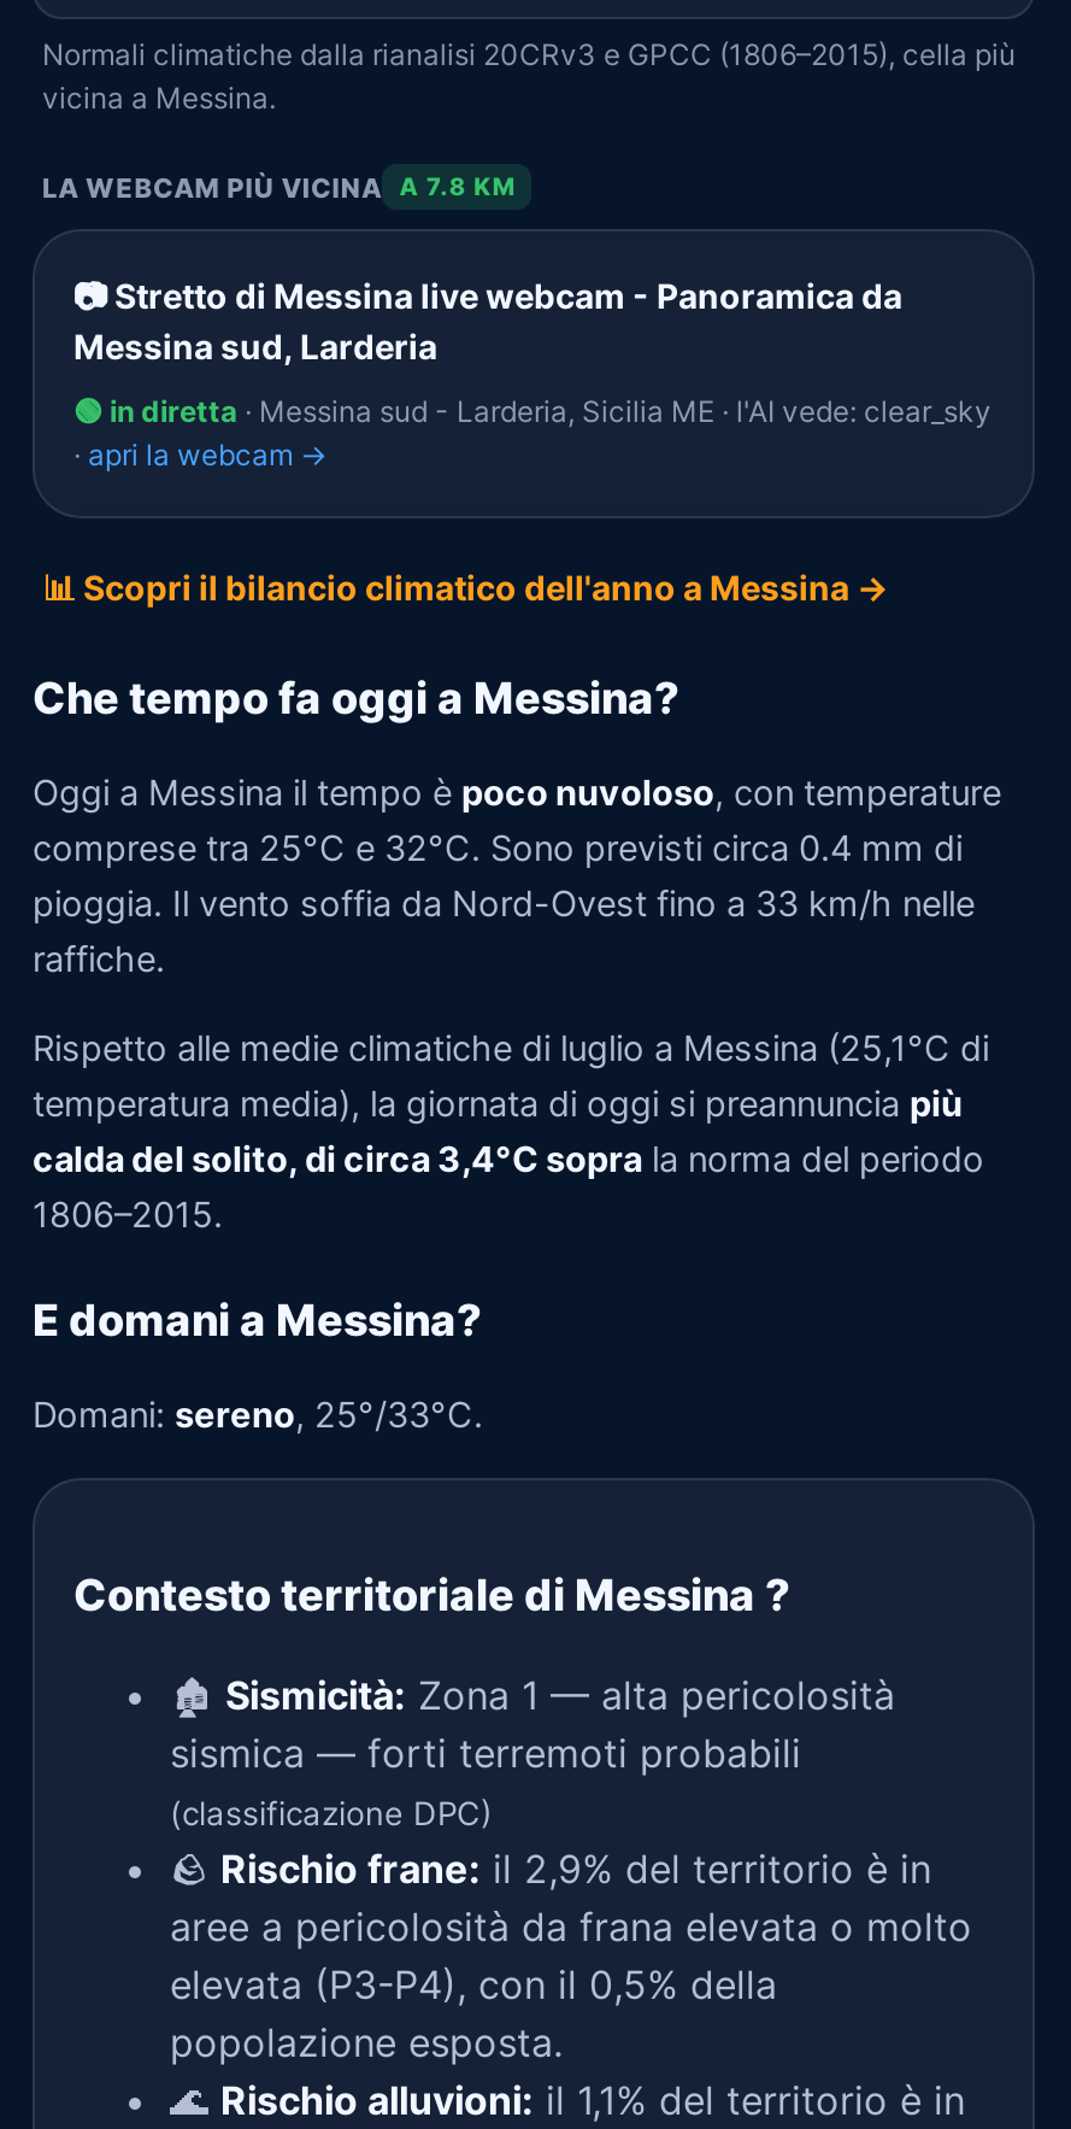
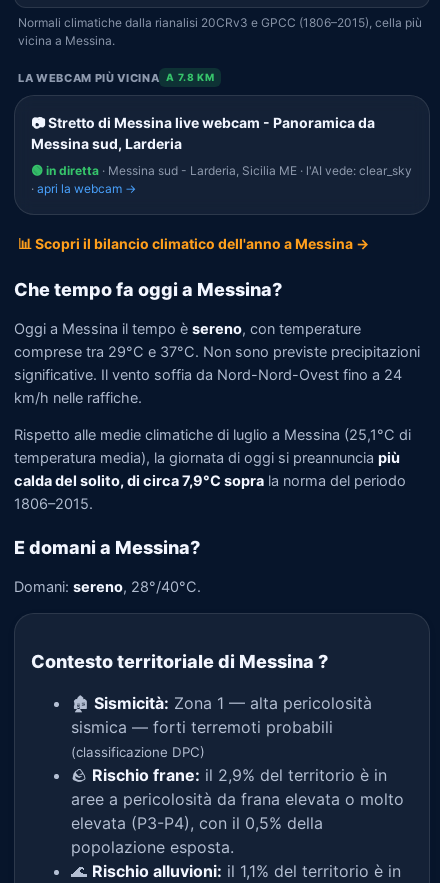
- Oggi a Messina il tempo è poco nuvoloso, con temperature
- comprese tra 25°C e 32°C. Sono previsti circa 0.4 mm di
- pioggia. Il vento soffia da Nord-Ovest fino a 33 km/h nelle
- raffiche.
+ Oggi a Messina il tempo è sereno, con temperature
+ comprese tra 29°C e 37°C. Non sono previste precipitazioni
+ significative. Il vento soffia da Nord-Nord-Ovest fino a 24
+ km/h nelle raffiche.

- calda del solito, di circa 3,4°C sopra la norma del periodo
+ calda del solito, di circa 7,9°C sopra la norma del periodo

- Domani: sereno, 25°/33°C.
+ Domani: sereno, 28°/40°C.
